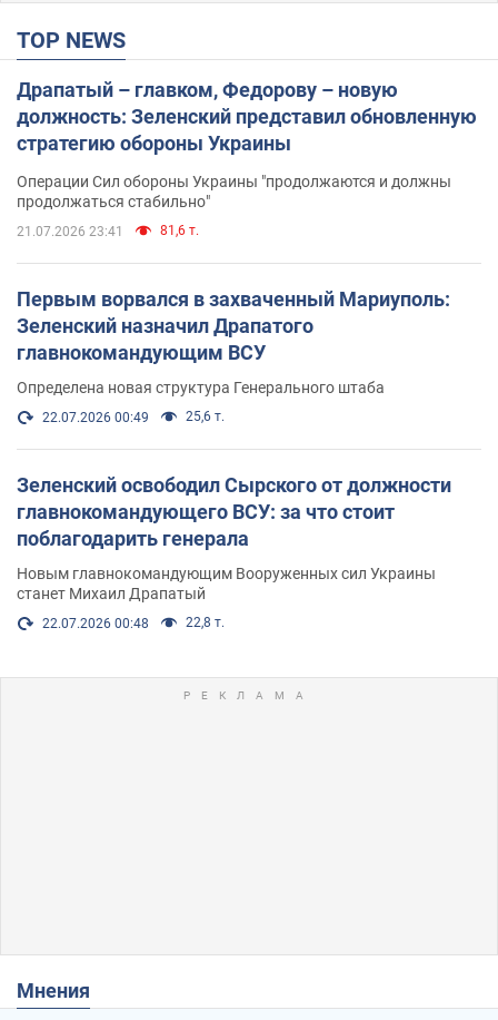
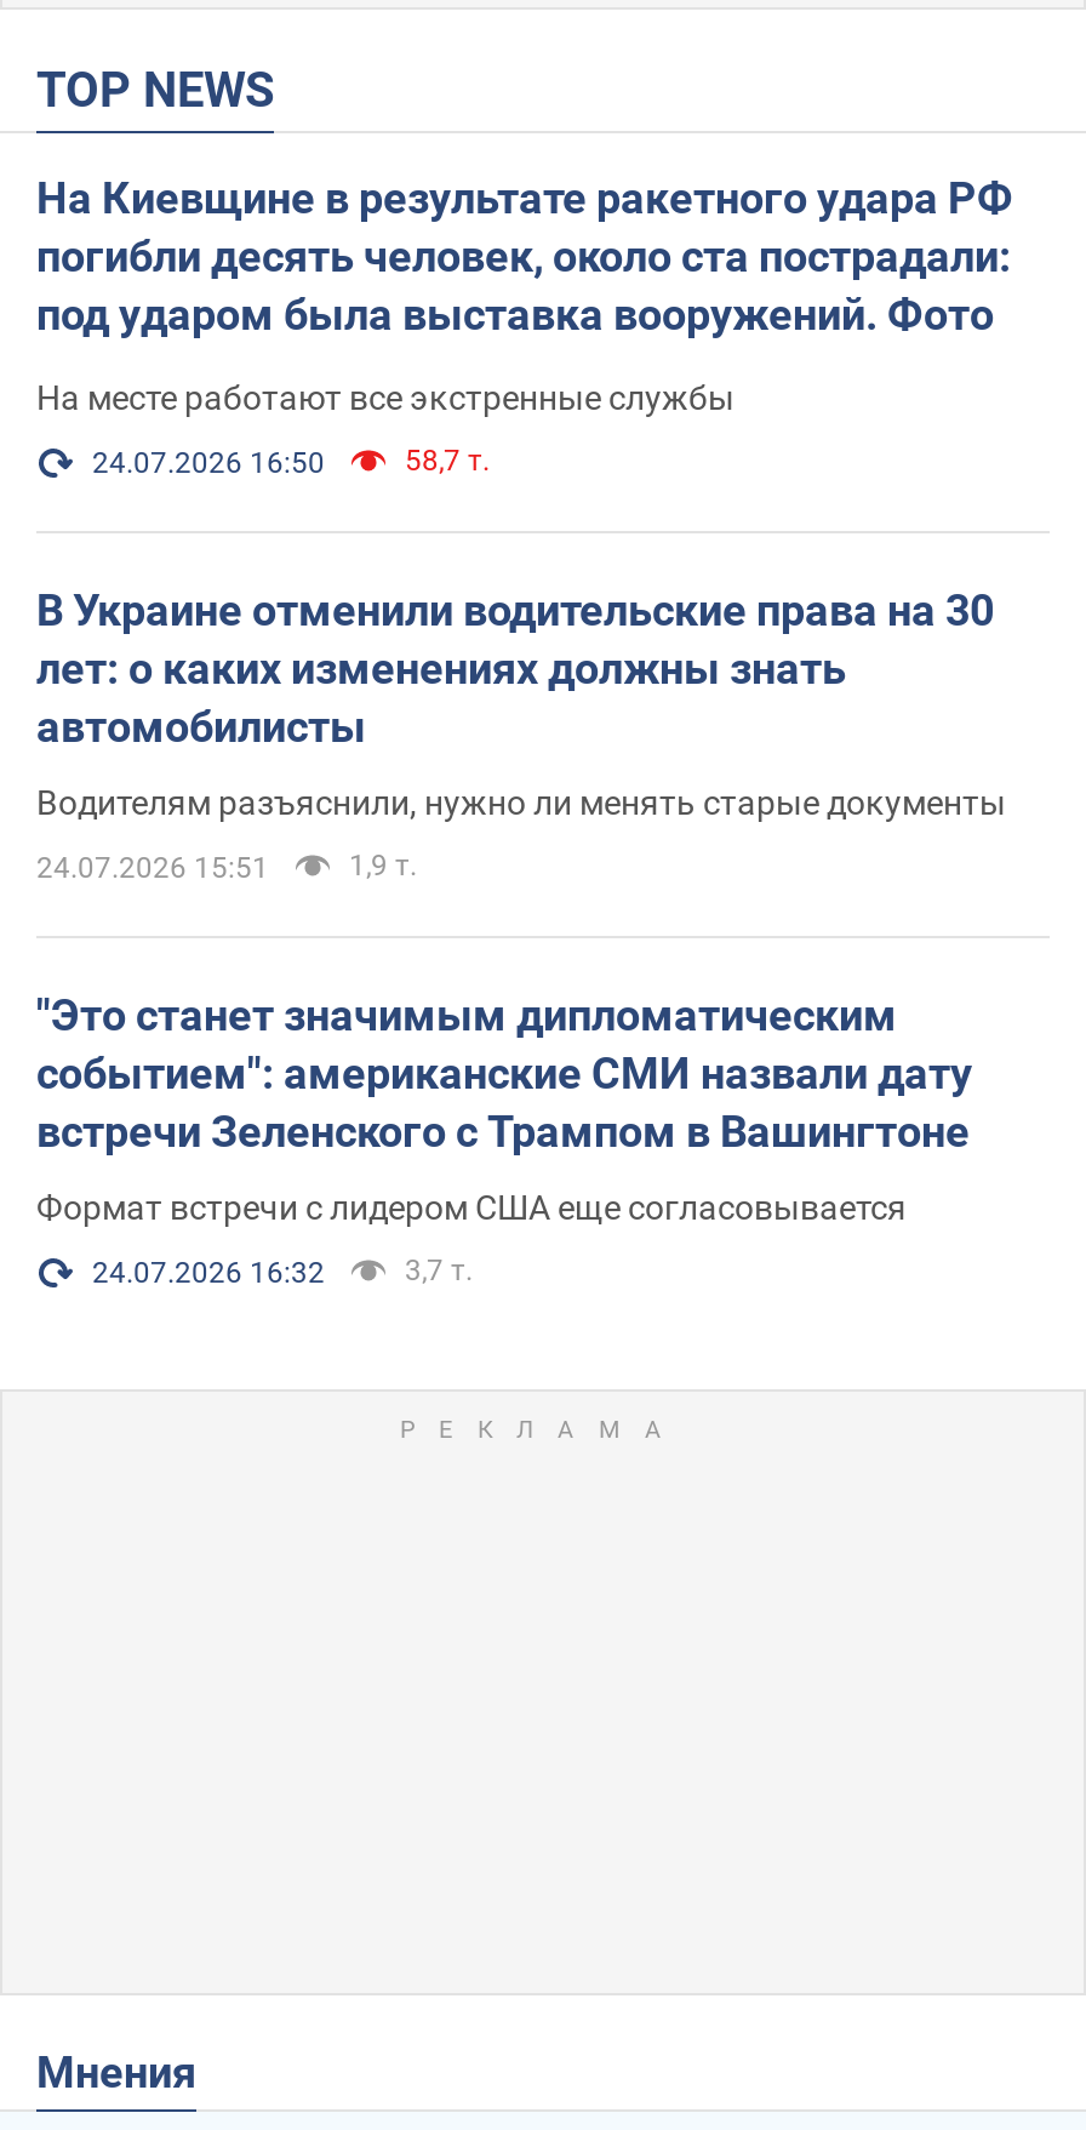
- Драпатый – главком, Федорову – новую
- должность: Зеленский представил обновленную
- стратегию обороны Украины
+ На Киевщине в результате ракетного удара РФ
+ погибли десять человек, около ста пострадали:
+ под ударом была выставка вооружений. Фото

- Операции Сил обороны Украины "продолжаются и должны
- продолжаться стабильно"
+ На месте работают все экстренные службы

- 21.07.2026 23:41
- 81,6 т.
+ 24.07.2026 16:50
+ 58,7 т.

- Первым ворвался в захваченный Мариуполь:
- Зеленский назначил Драпатого
- главнокомандующим ВСУ
+ В Украине отменили водительские права на 30
+ лет: о каких изменениях должны знать
+ автомобилисты

- Определена новая структура Генерального штаба
+ Водителям разъяснили, нужно ли менять старые документы

- 22.07.2026 00:49
- 25,6 т.
+ 24.07.2026 15:51
+ 1,9 т.

- Зеленский освободил Сырского от должности
- главнокомандующего ВСУ: за что стоит
- поблагодарить генерала
+ "Это станет значимым дипломатическим
+ событием": американские СМИ назвали дату
+ встречи Зеленского с Трампом в Вашингтоне

- Новым главнокомандующим Вооруженных сил Украины
- станет Михаил Драпатый
+ Формат встречи с лидером США еще согласовывается

- 22.07.2026 00:48
- 22,8 т.
+ 24.07.2026 16:32
+ 3,7 т.
